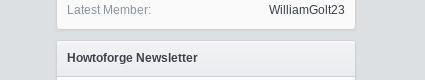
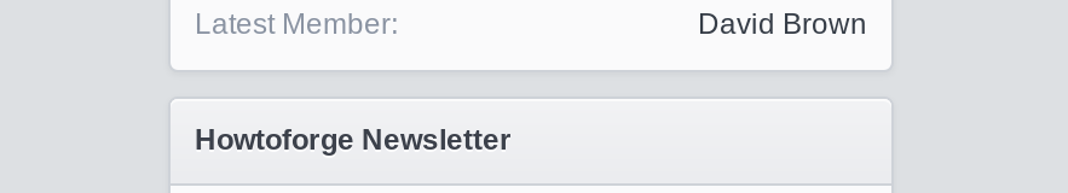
- WilliamGolt23
+ David Brown
